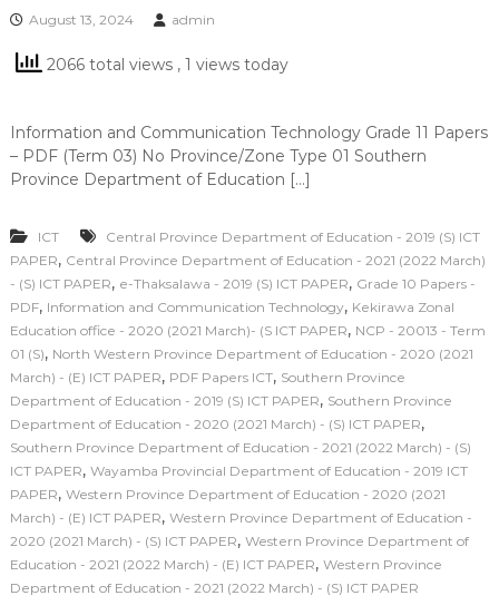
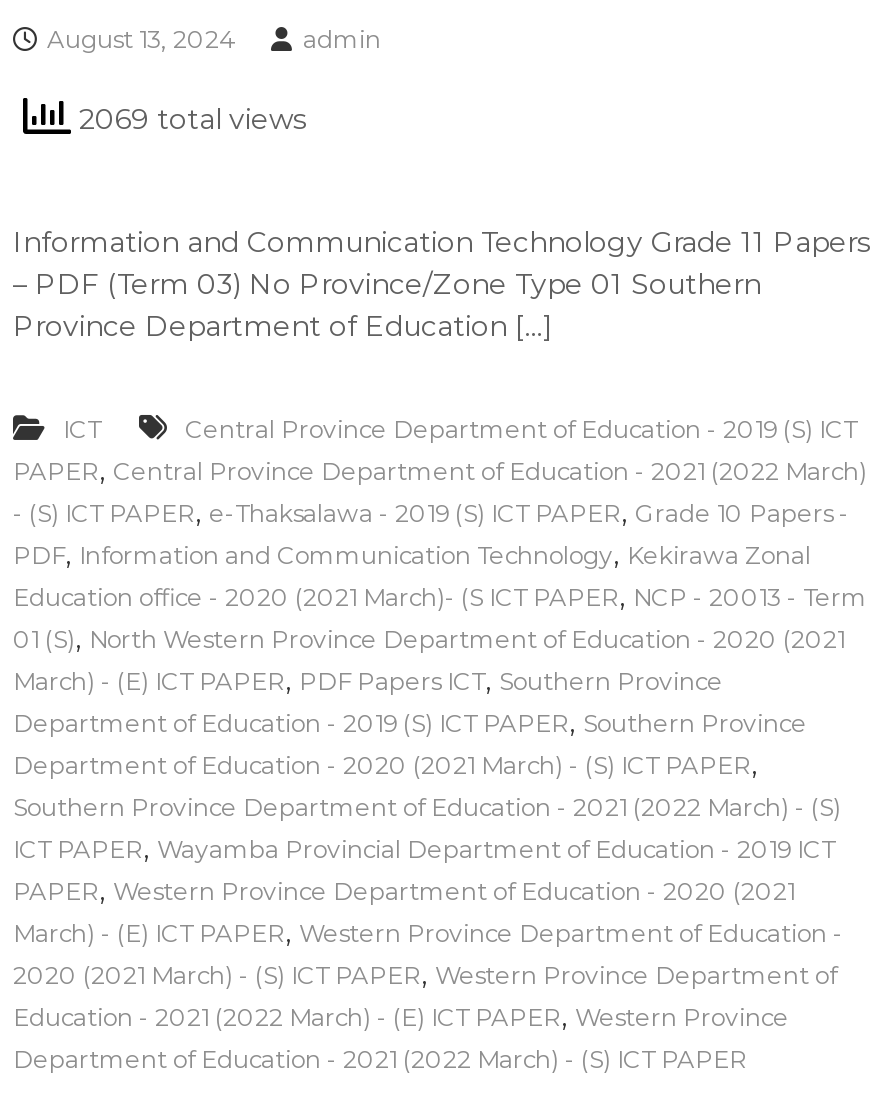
- 2066 total views, 1 views today
+ 2069 total views
